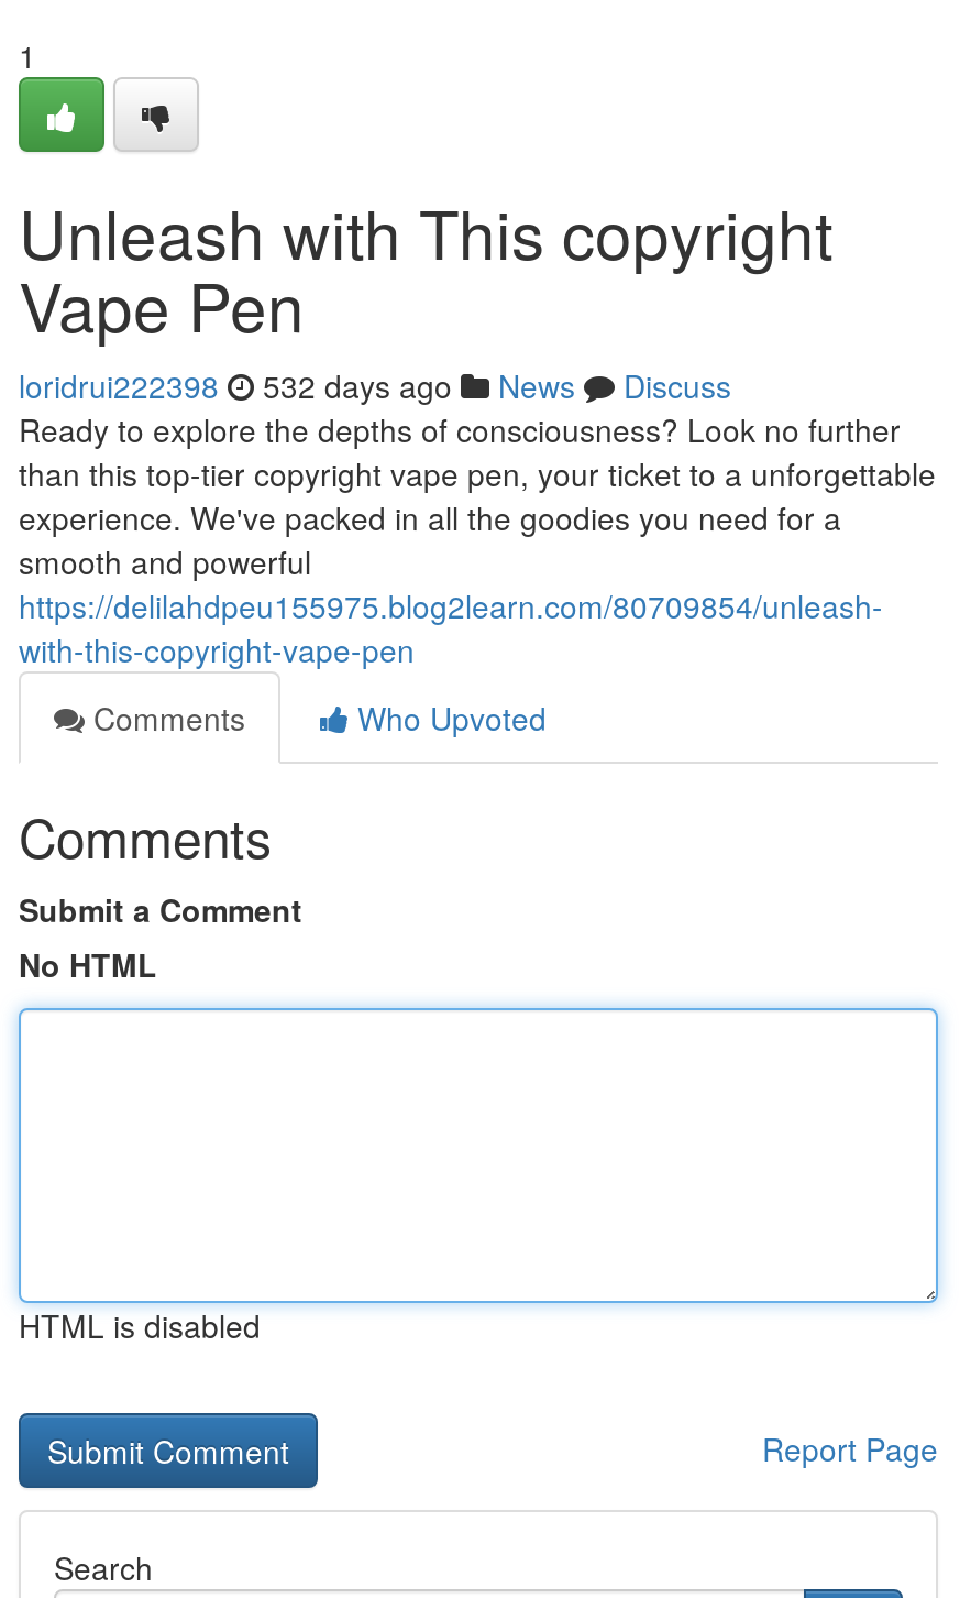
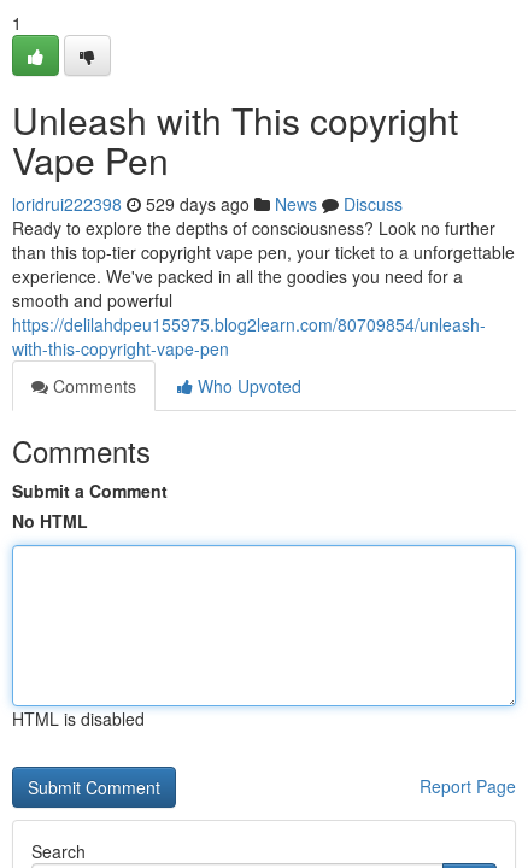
- loridrui222398 532 days ago News Discuss
+ loridrui222398 529 days ago News Discuss
